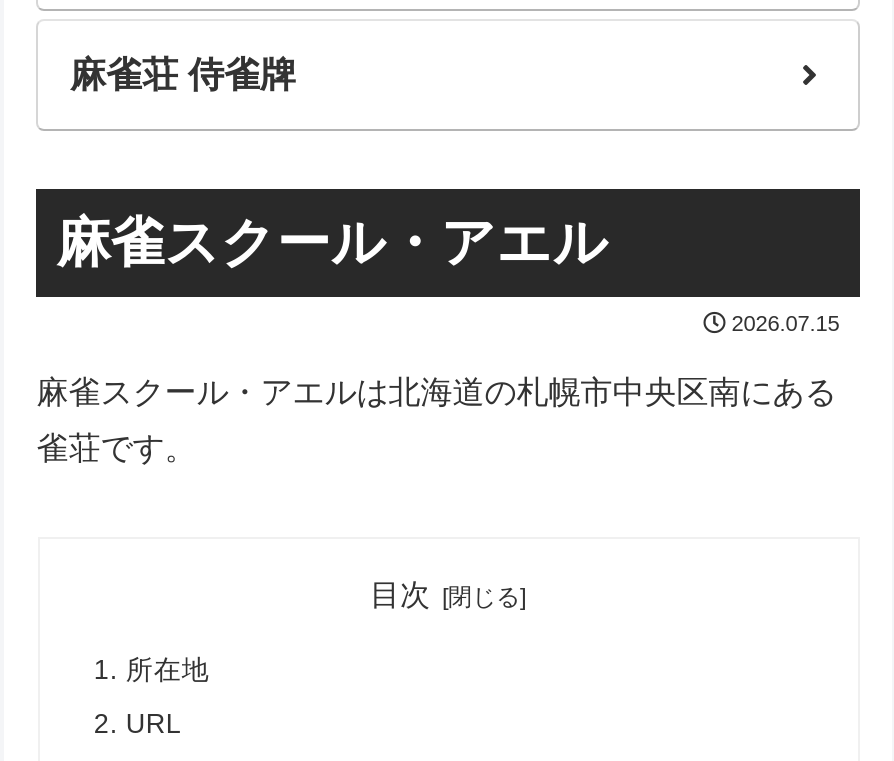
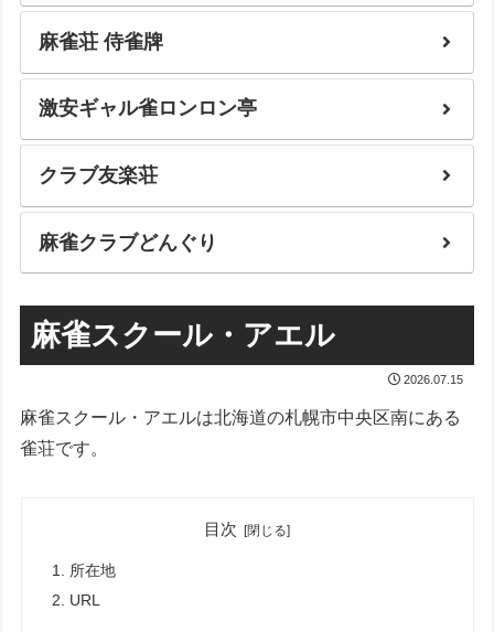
+ 激安ギャル雀ロンロン亭
+ クラブ友楽荘
+ 麻雀クラブどんぐり
